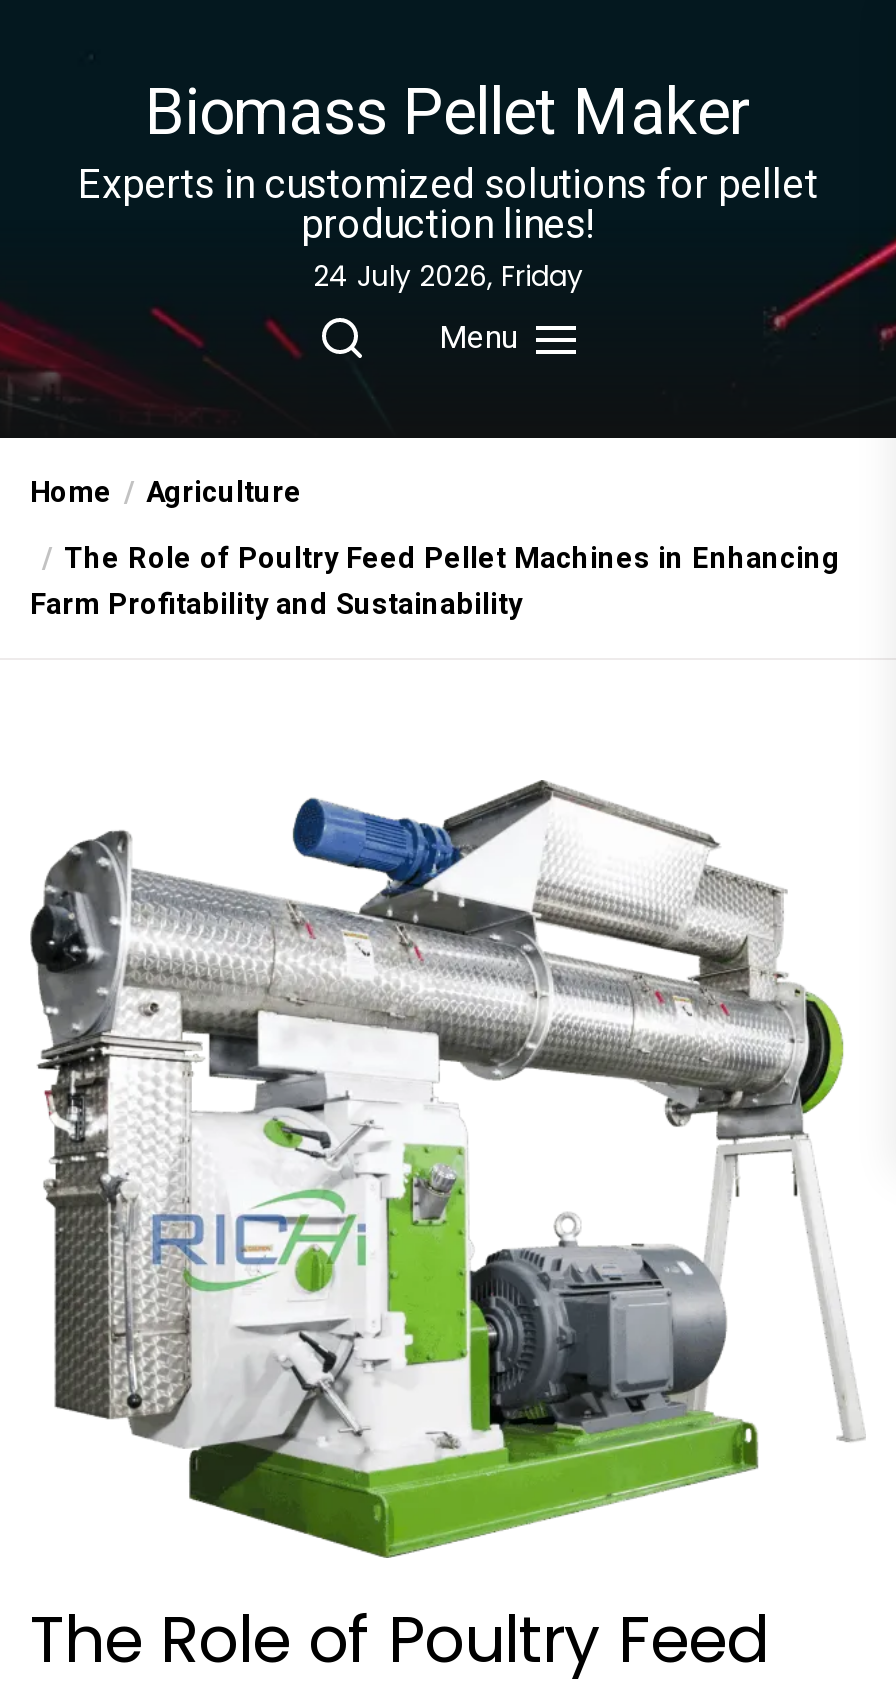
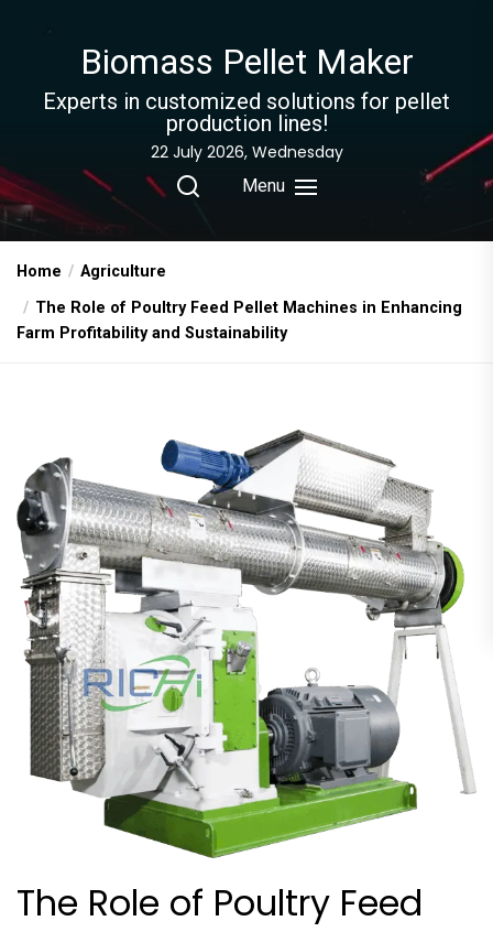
- 24 July 2026, Friday
+ 22 July 2026, Wednesday
